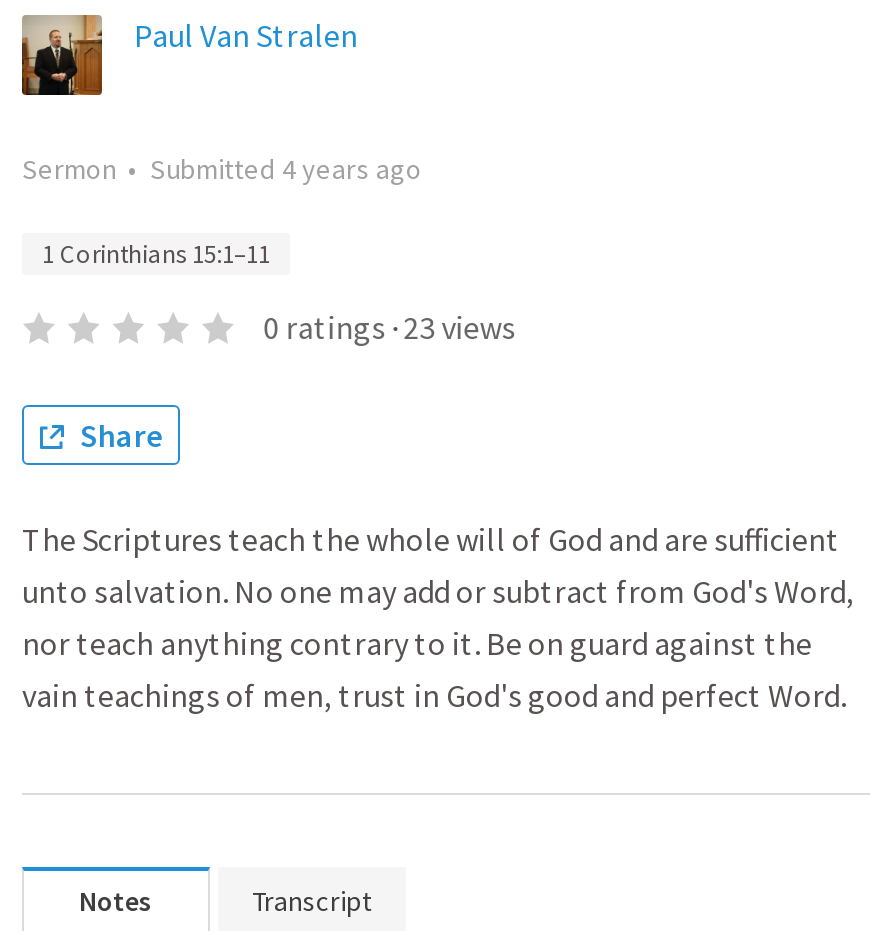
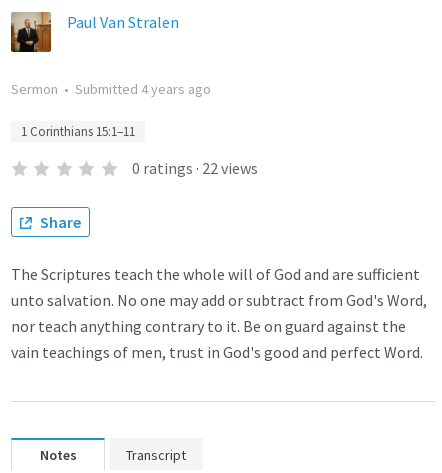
- 0 ratings · 23 views
+ 0 ratings · 22 views
